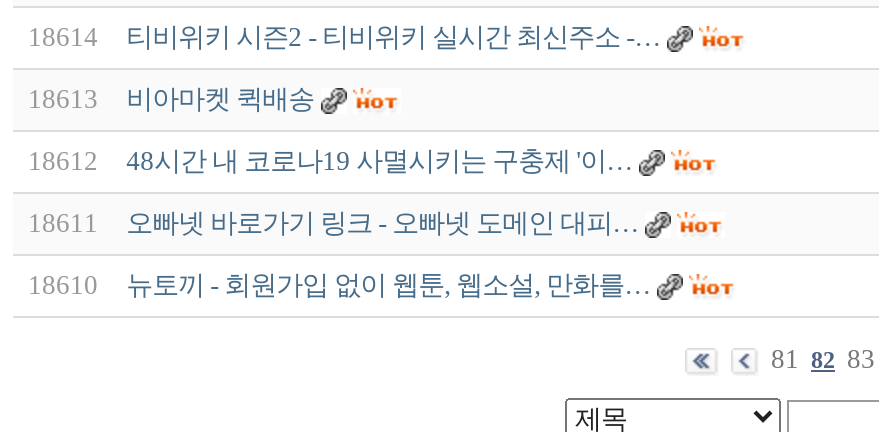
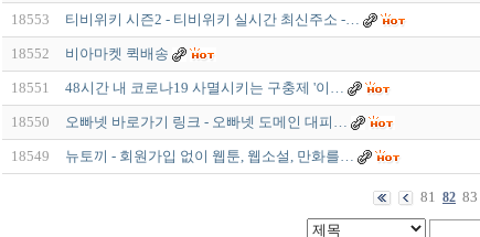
- 18614 티비위키 시즌2 - 티비위키 실시간 최신주소 -…
+ 18553 티비위키 시즌2 - 티비위키 실시간 최신주소 -…

- 18613 비아마켓 퀵배송
+ 18552 비아마켓 퀵배송

- 18612 48시간 내 코로나19 사멸시키는 구충제 '이…
+ 18551 48시간 내 코로나19 사멸시키는 구충제 '이…

- 18611 오빠넷 바로가기 링크 - 오빠넷 도메인 대피…
+ 18550 오빠넷 바로가기 링크 - 오빠넷 도메인 대피…

- 18610 뉴토끼 - 회원가입 없이 웹툰, 웹소설, 만화를…
+ 18549 뉴토끼 - 회원가입 없이 웹툰, 웹소설, 만화를…
